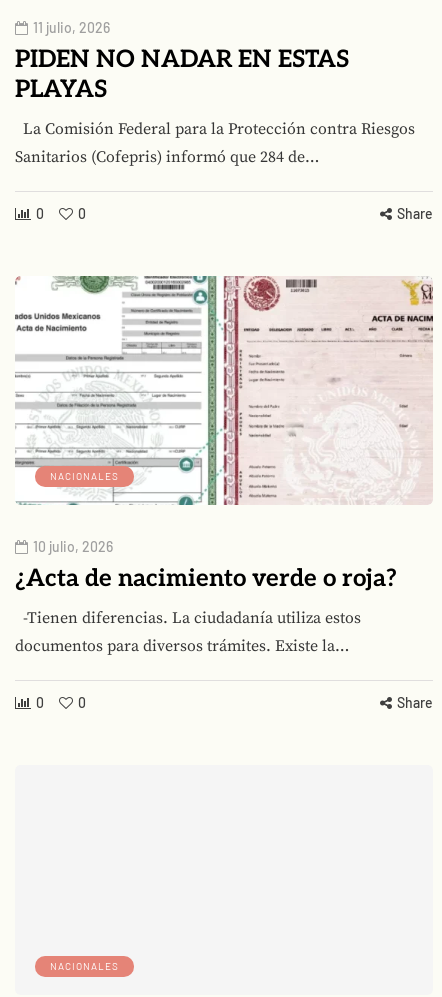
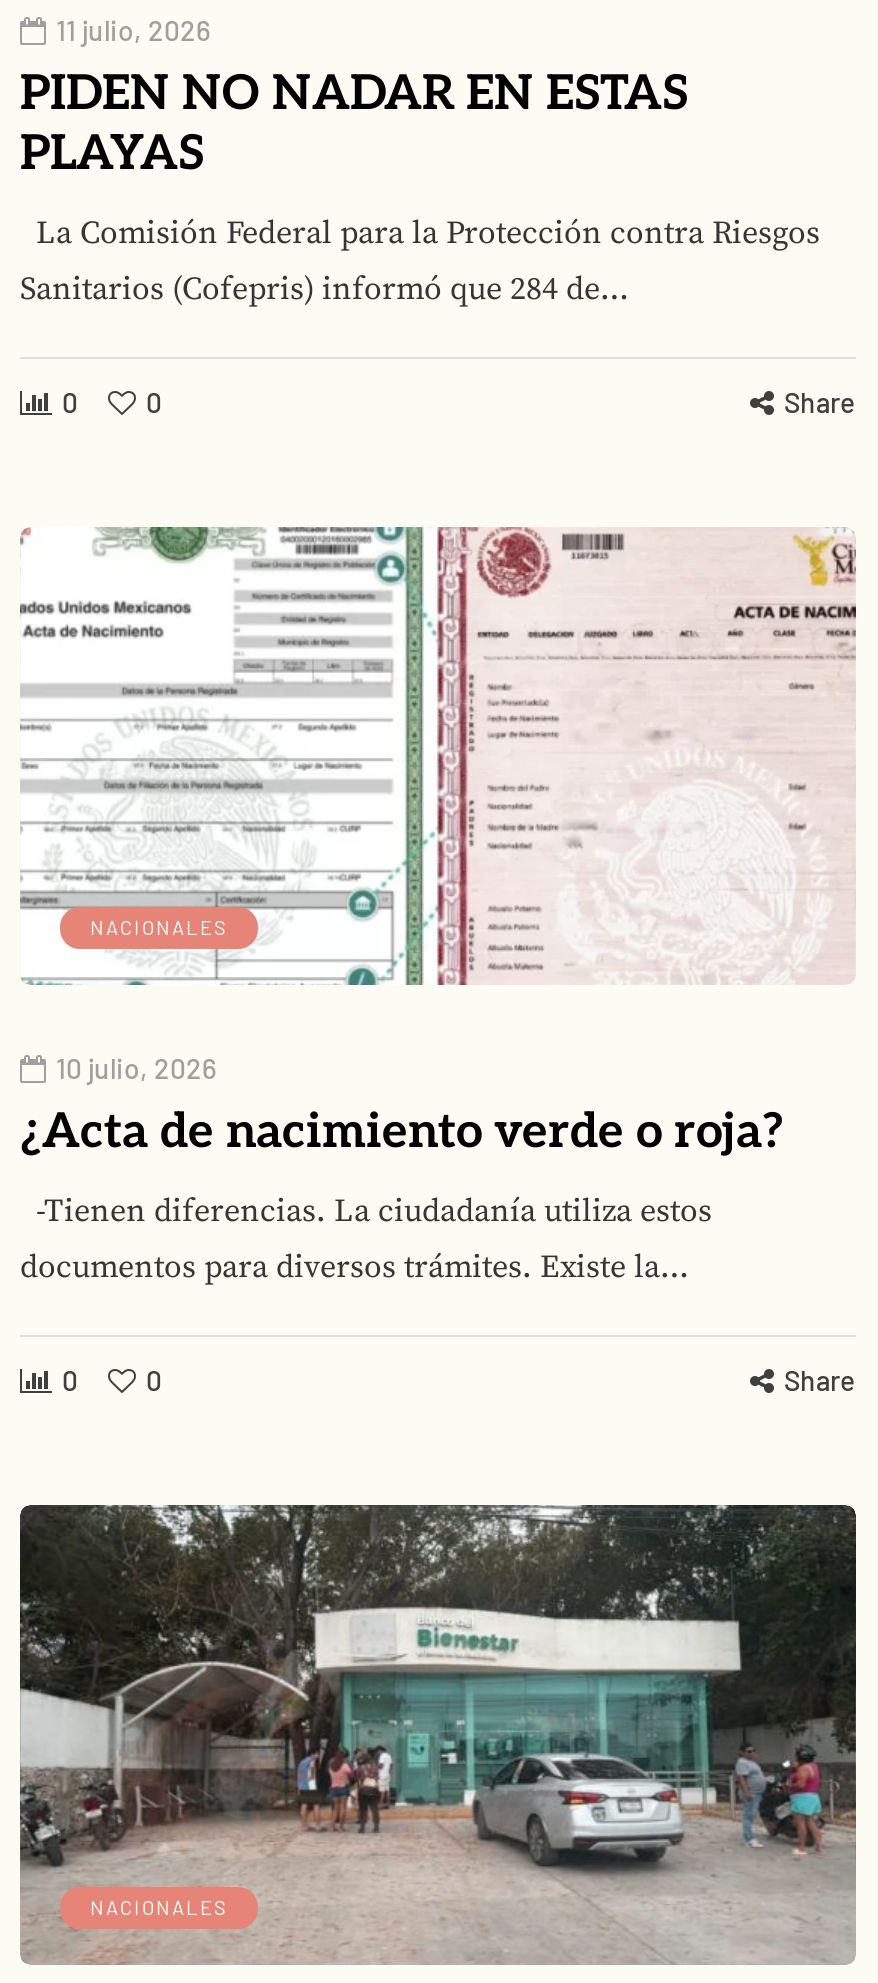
+ [image]
